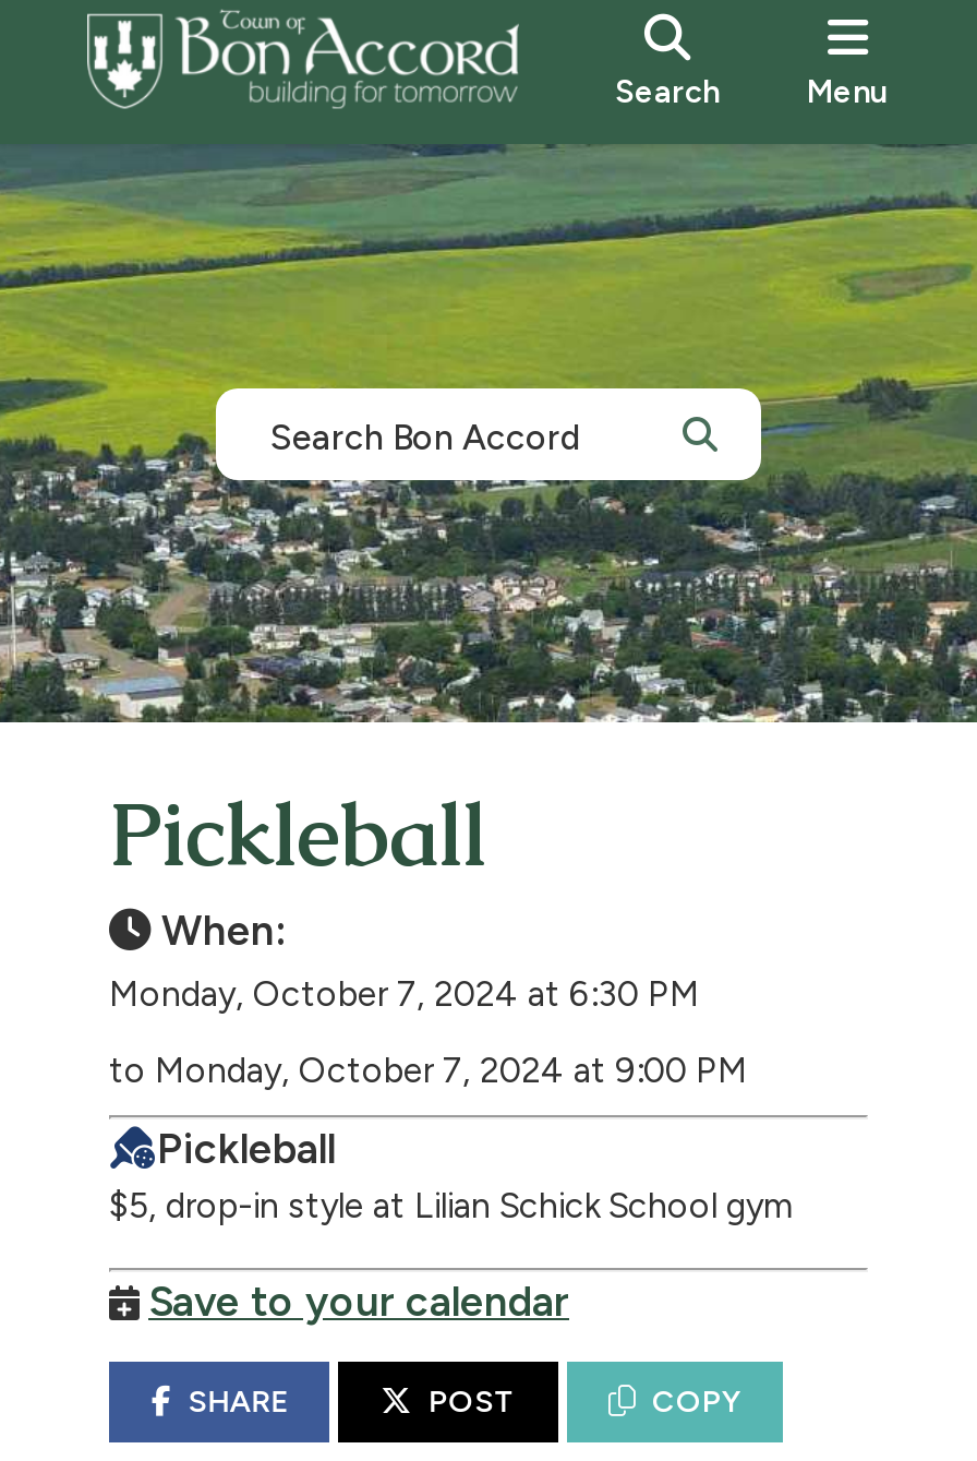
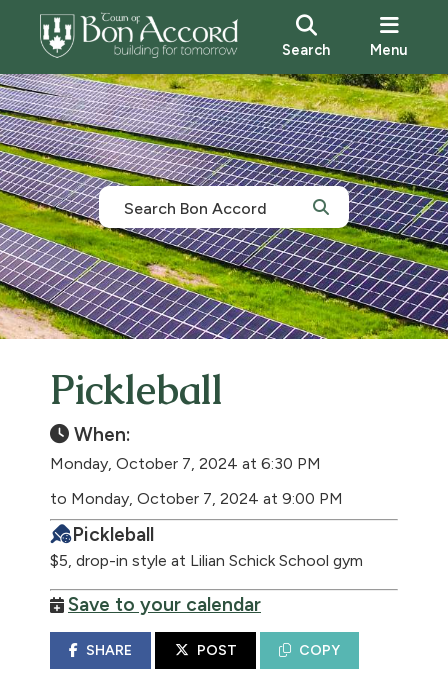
- [image]
+ [image]
